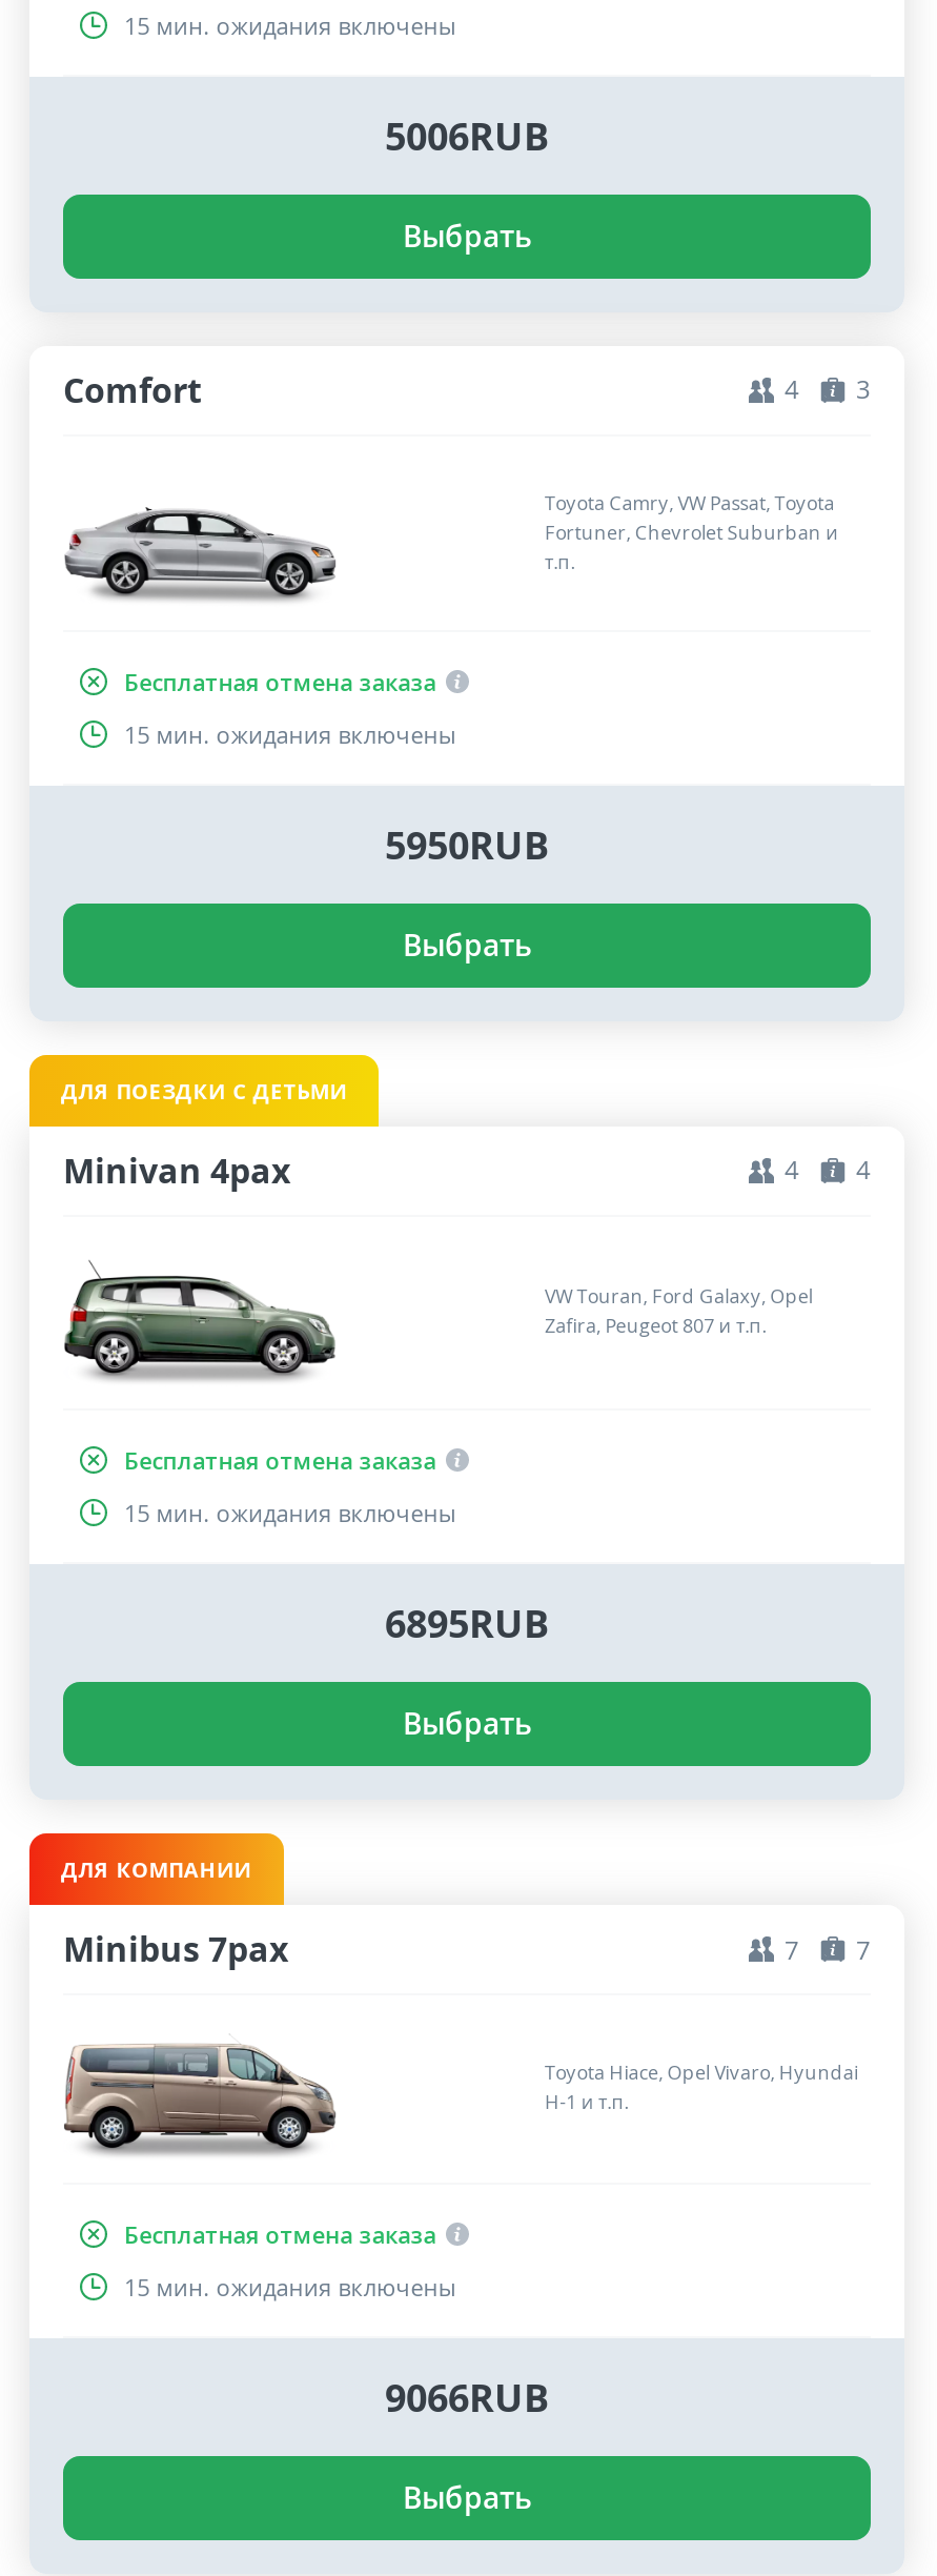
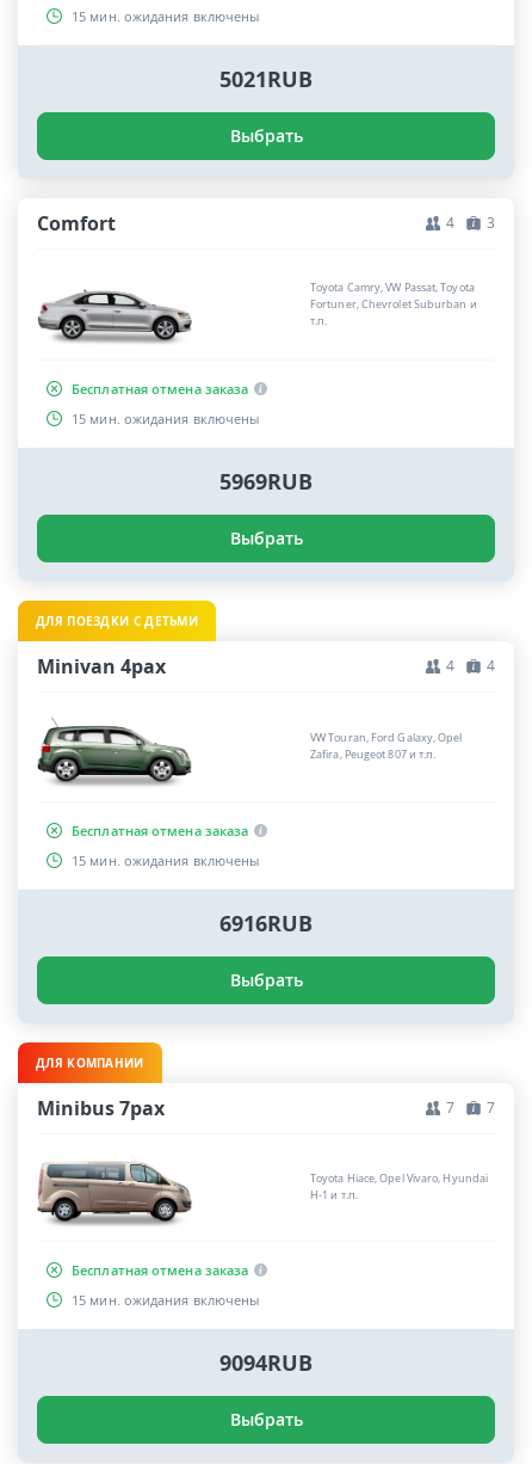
- 5006RUB
+ 5021RUB

- 5950RUB
+ 5969RUB

- 6895RUB
+ 6916RUB

- 9066RUB
+ 9094RUB
